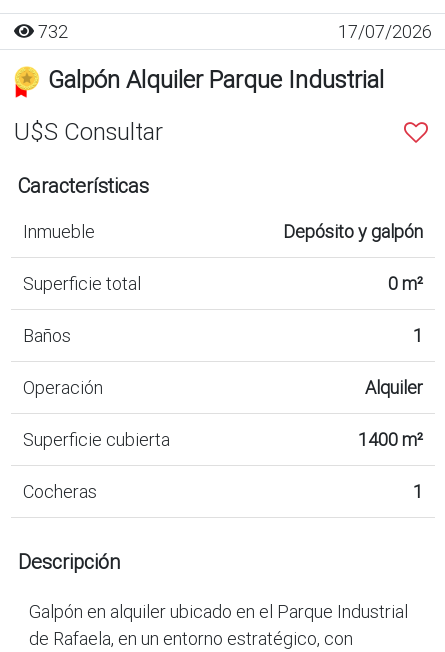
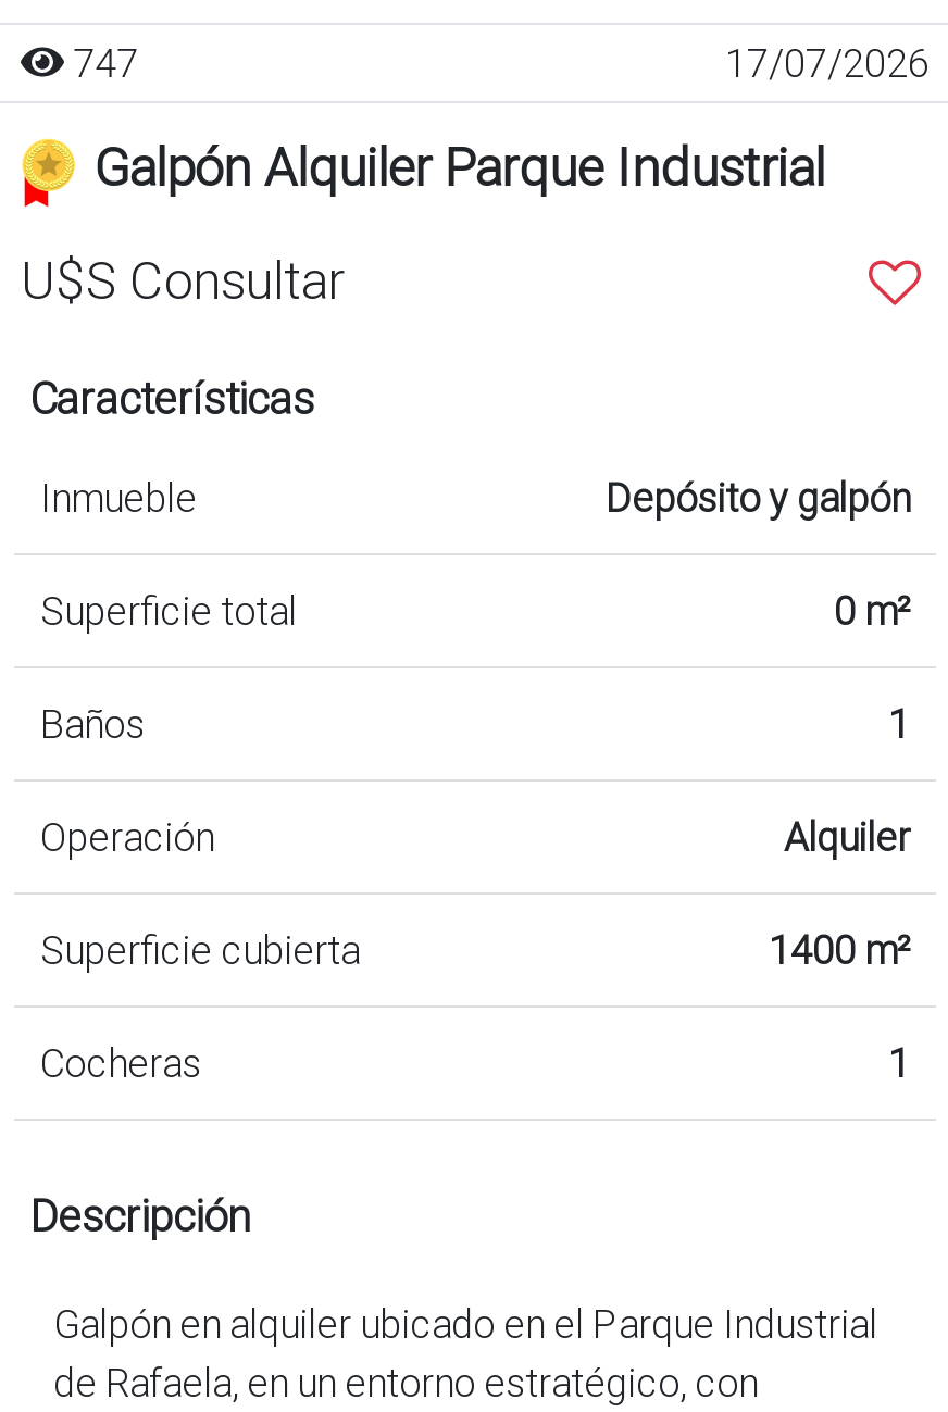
- 732
+ 747
